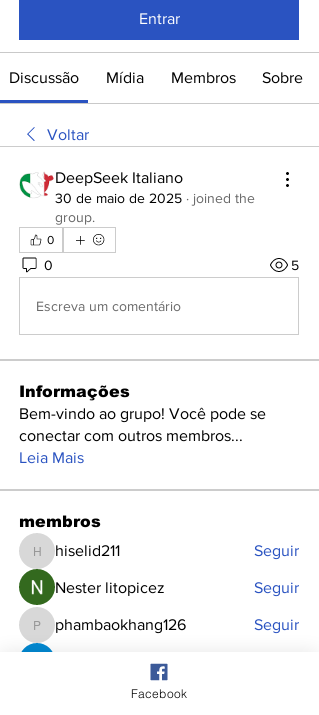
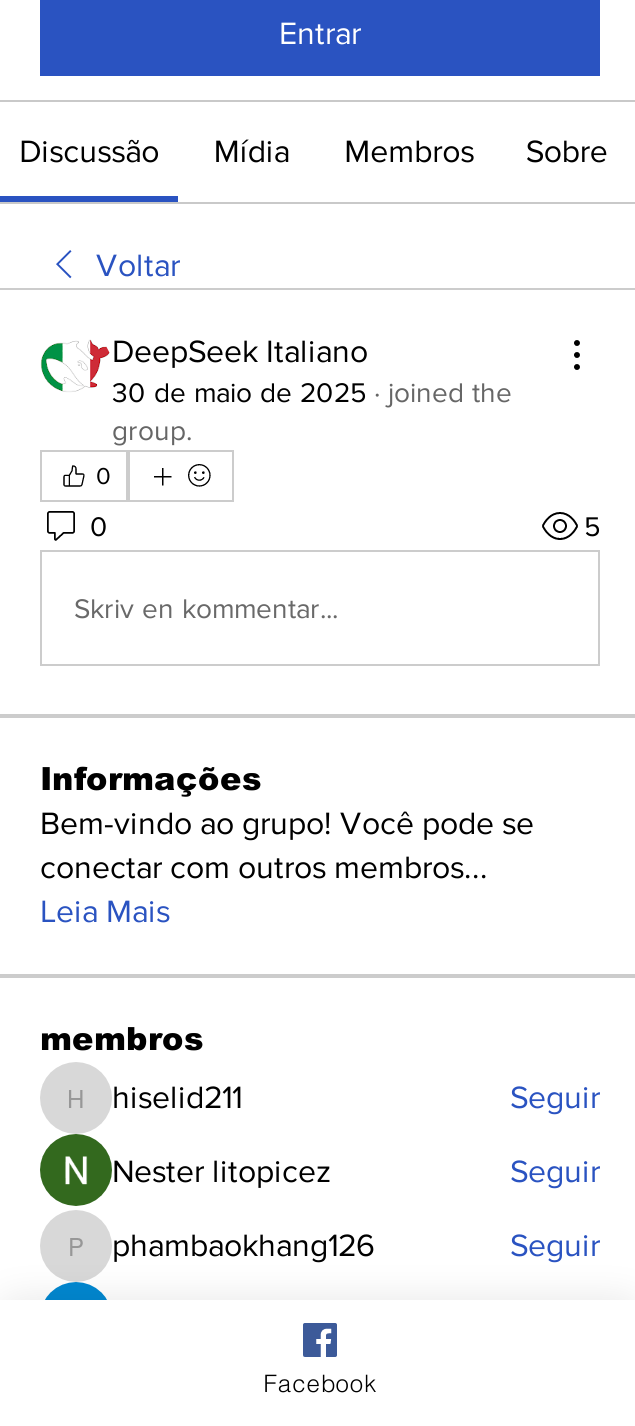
- Escreva um comentário
+ Skriv en kommentar...
